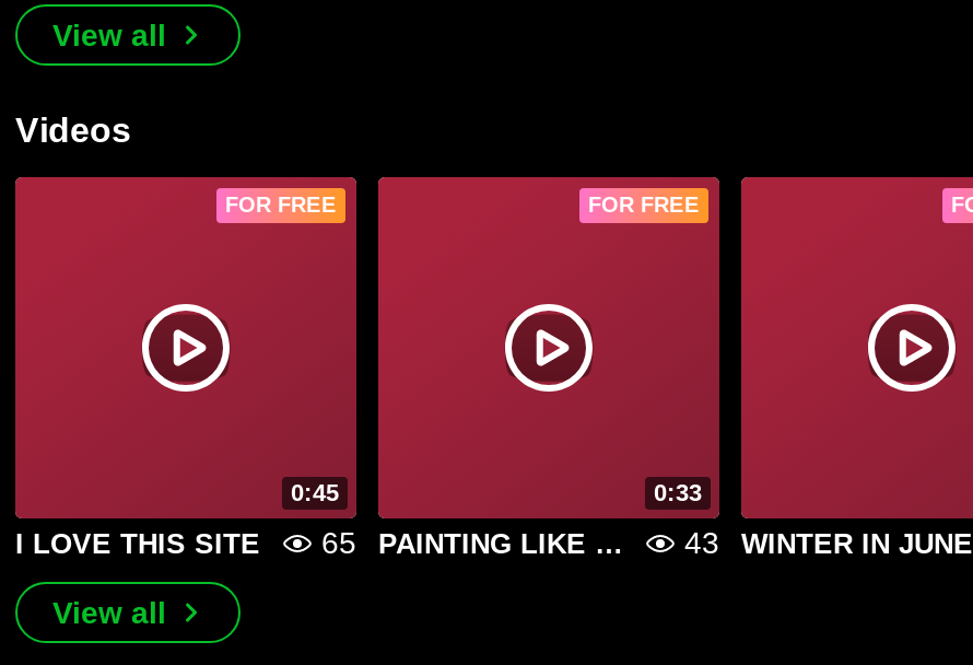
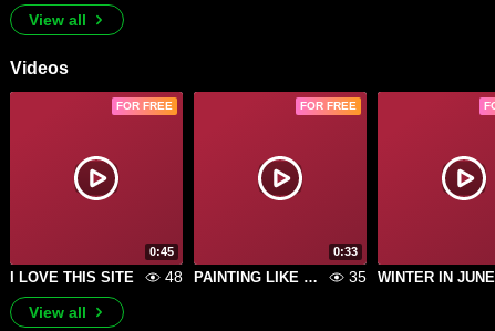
- I LOVE THIS SITE 65
+ I LOVE THIS SITE 48

- 43
+ 35
